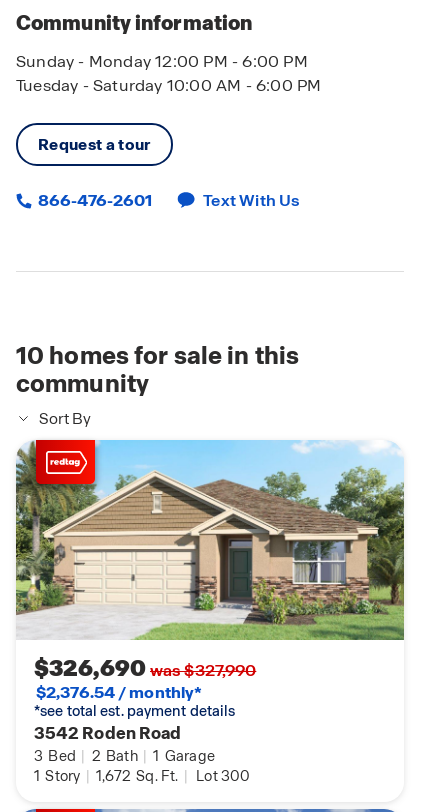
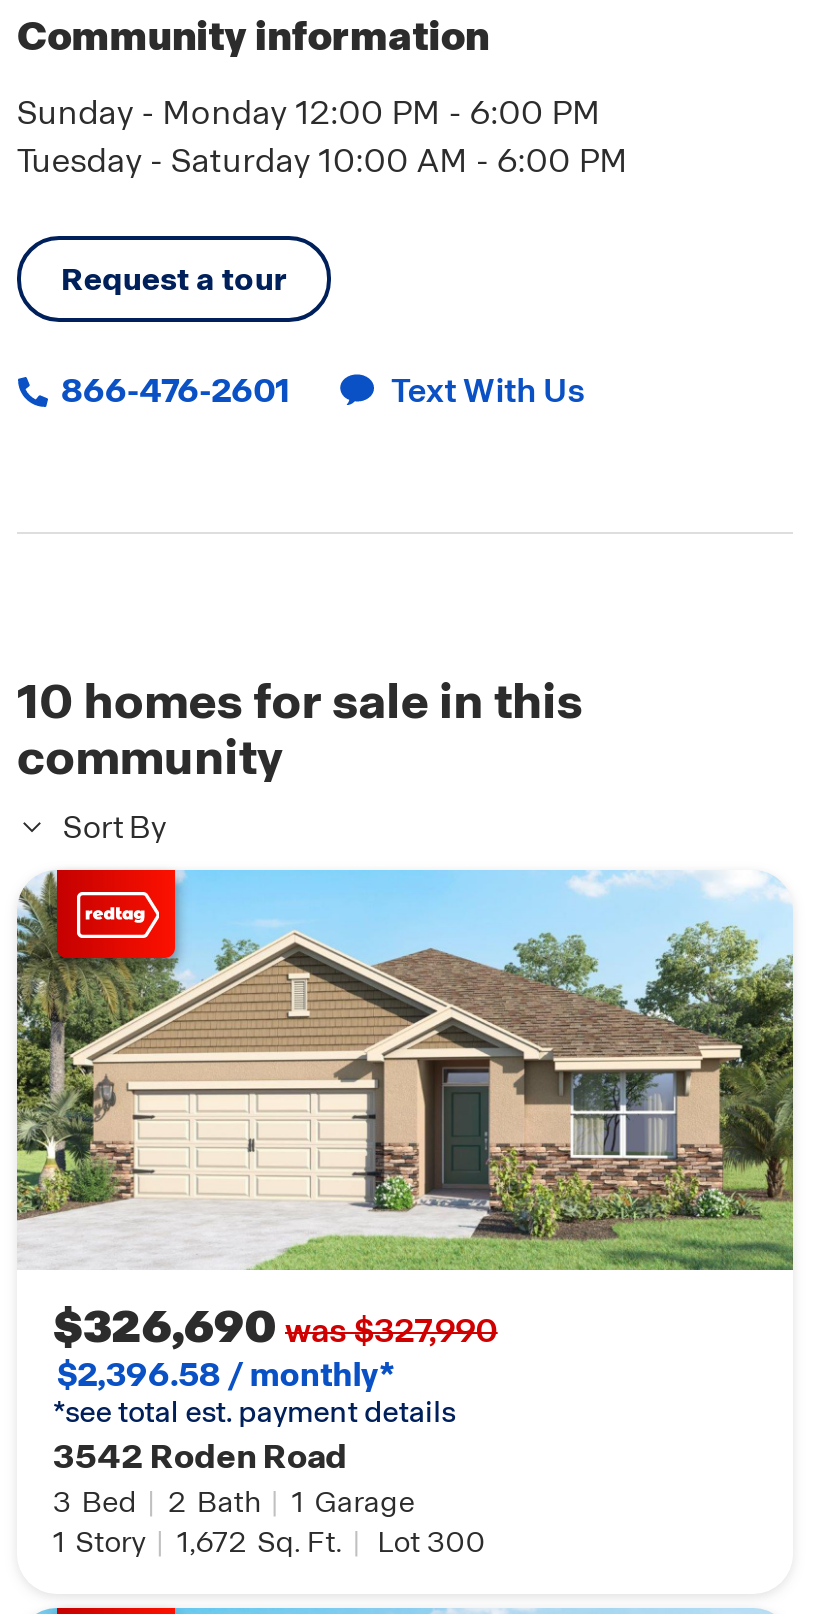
- $2,376.54 / monthly*
+ $2,396.58 / monthly*
